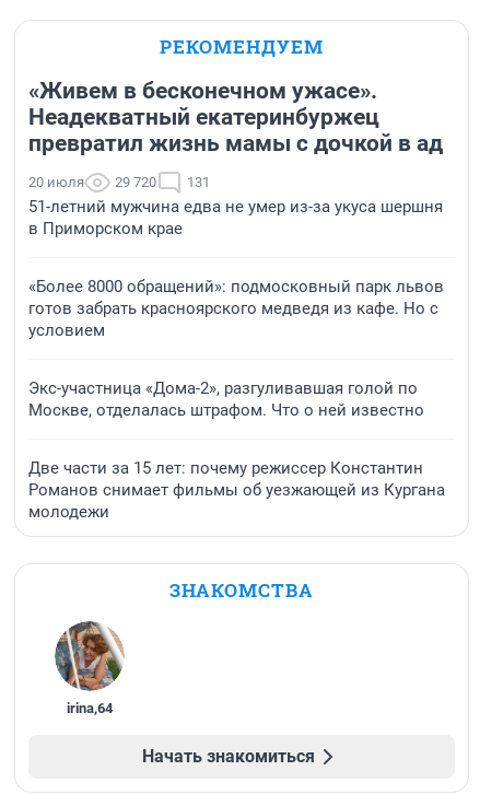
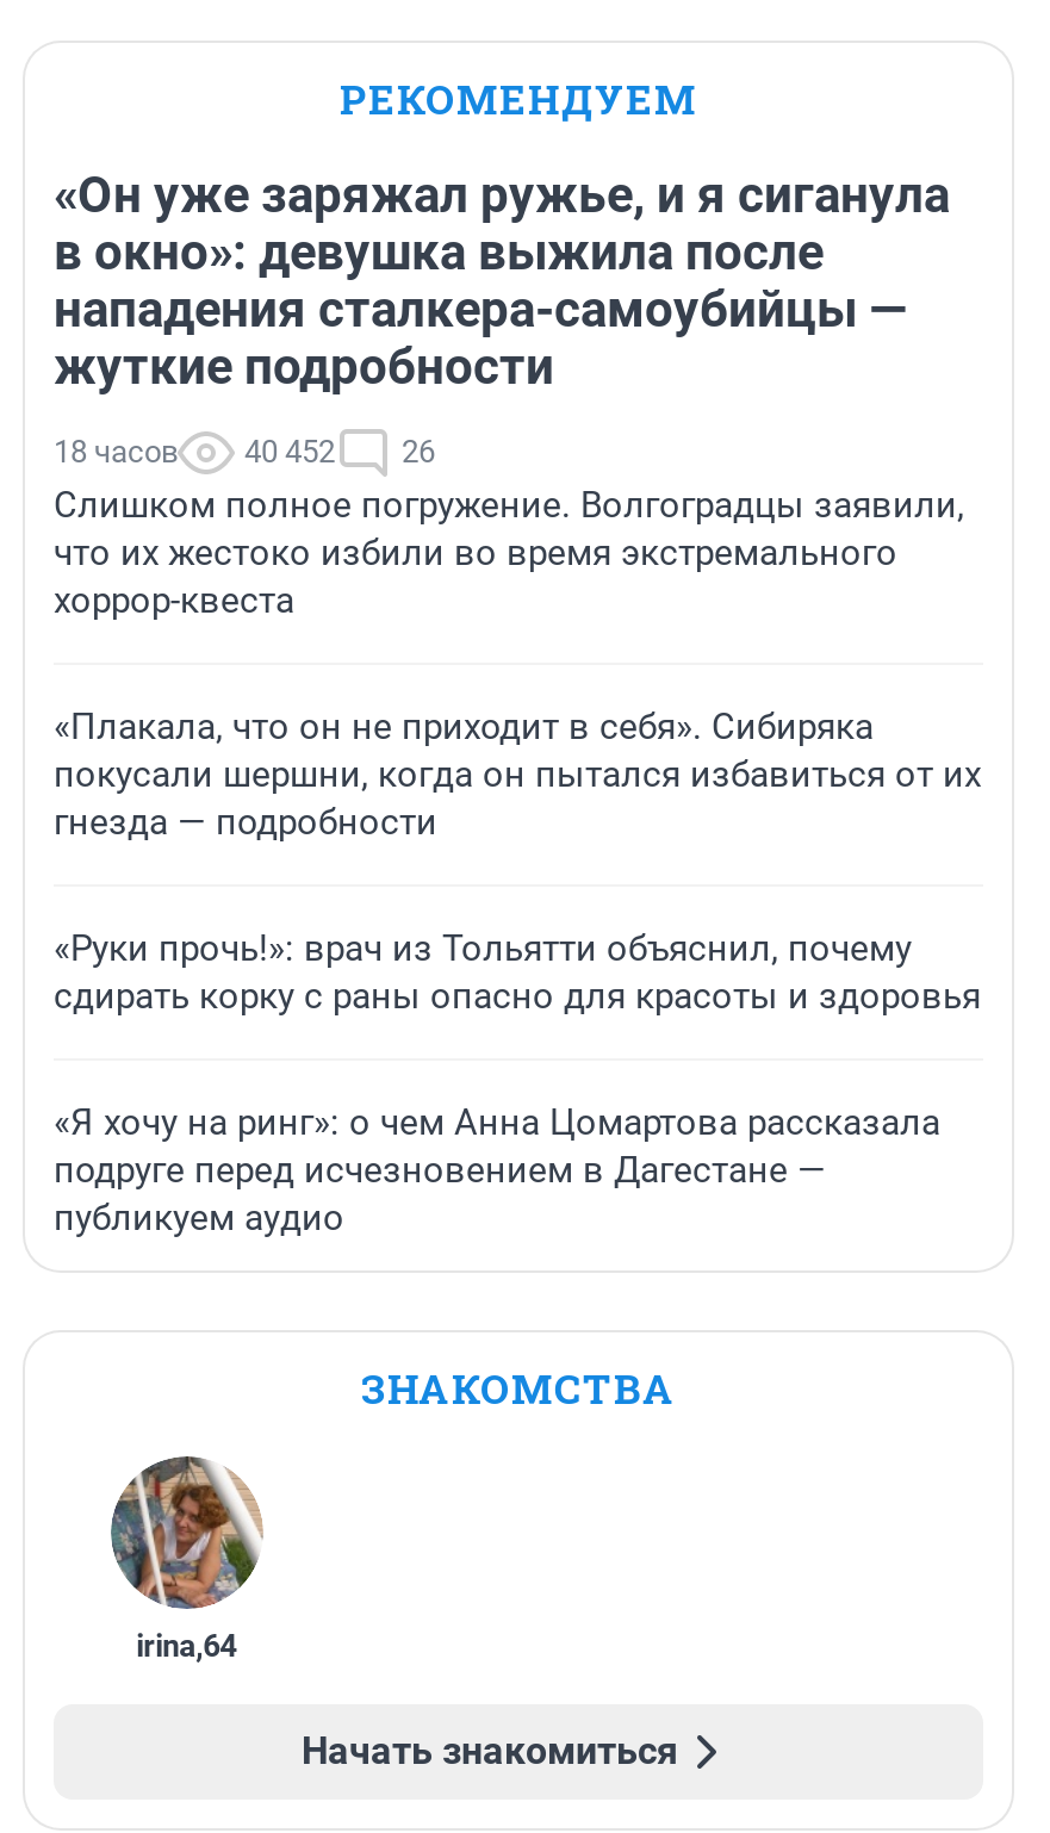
- «Живем в бесконечном ужасе».
- Неадекватный екатеринбуржец
- превратил жизнь мамы с дочкой в ад
+ «Он уже заряжал ружье, и я сиганула
+ в окно»: девушка выжила после
+ нападения сталкера-самоубийцы —
+ жуткие подробности

- 20 июля
- 29 720
- 131
- 51-летний мужчина едва не умер из-за укуса шершня
- в Приморском крае
+ 18 часов
+ 40 452
+ 26
+ Слишком полное погружение. Волгоградцы заявили,
+ что их жестоко избили во время экстремального
+ хоррор-квеста

- «Более 8000 обращений»: подмосковный парк львов
- готов забрать красноярского медведя из кафе. Но с
- условием
+ «Плакала, что он не приходит в себя». Сибиряка
+ покусали шершни, когда он пытался избавиться от их
+ гнезда — подробности

- Экс-участница «Дома-2», разгуливавшая голой по
- Москве, отделалась штрафом. Что о ней известно
+ «Руки прочь!»: врач из Тольятти объяснил, почему
+ сдирать корку с раны опасно для красоты и здоровья

- Две части за 15 лет: почему режиссер Константин
- Романов снимает фильмы об уезжающей из Кургана
- молодежи
+ «Я хочу на ринг»: о чем Анна Цомартова рассказала
+ подруге перед исчезновением в Дагестане —
+ публикуем аудио
